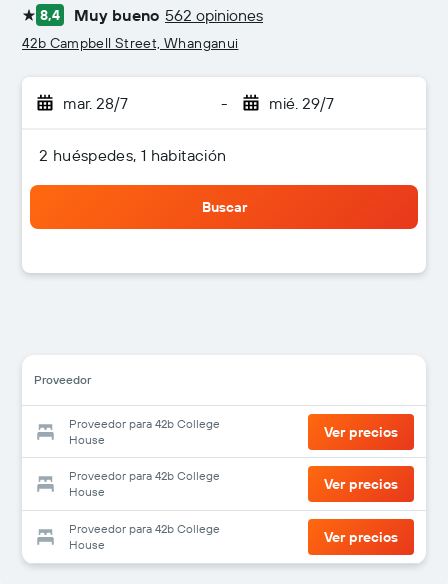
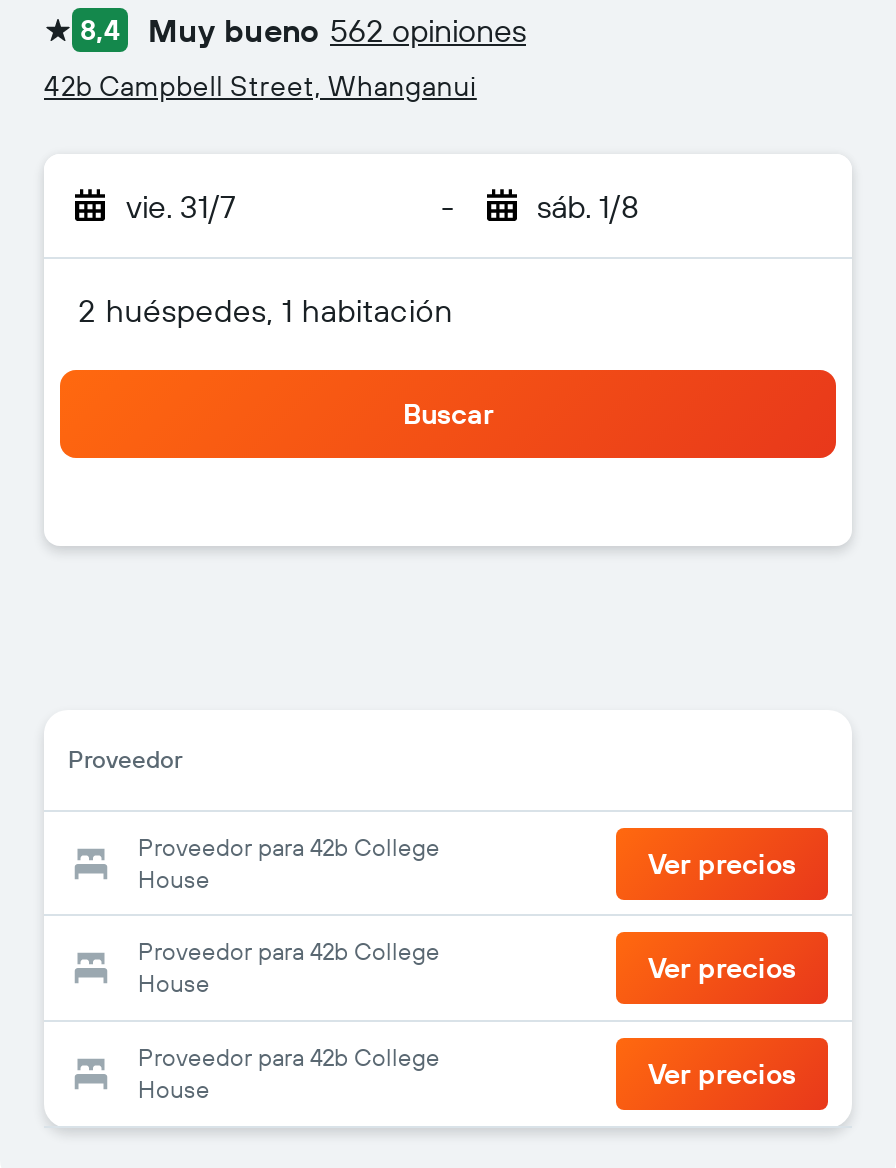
- mar. 28/7
+ vie. 31/7

- mié. 29/7
+ sáb. 1/8
